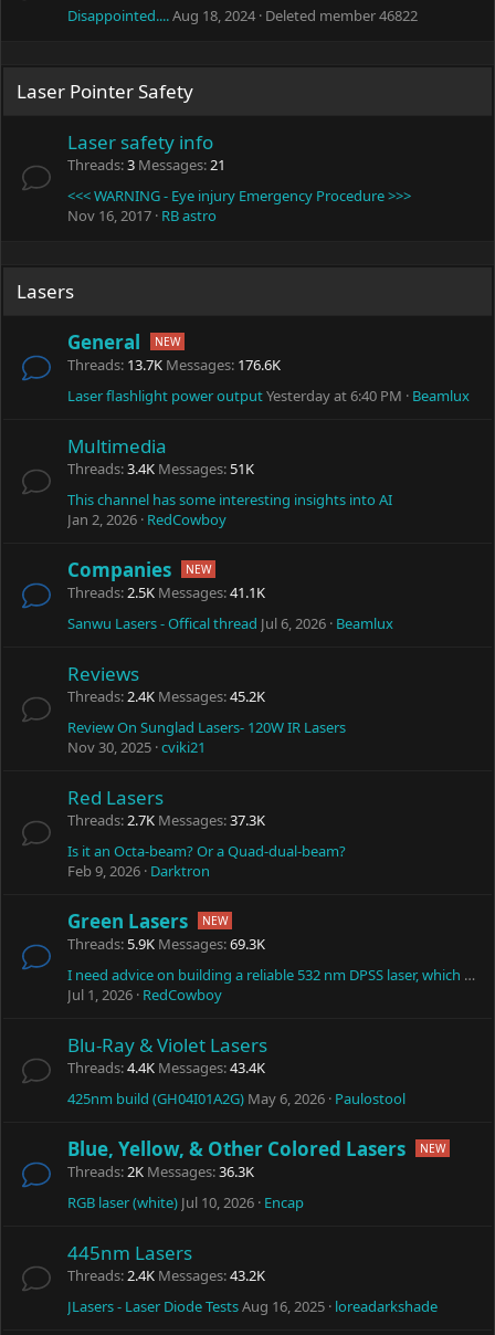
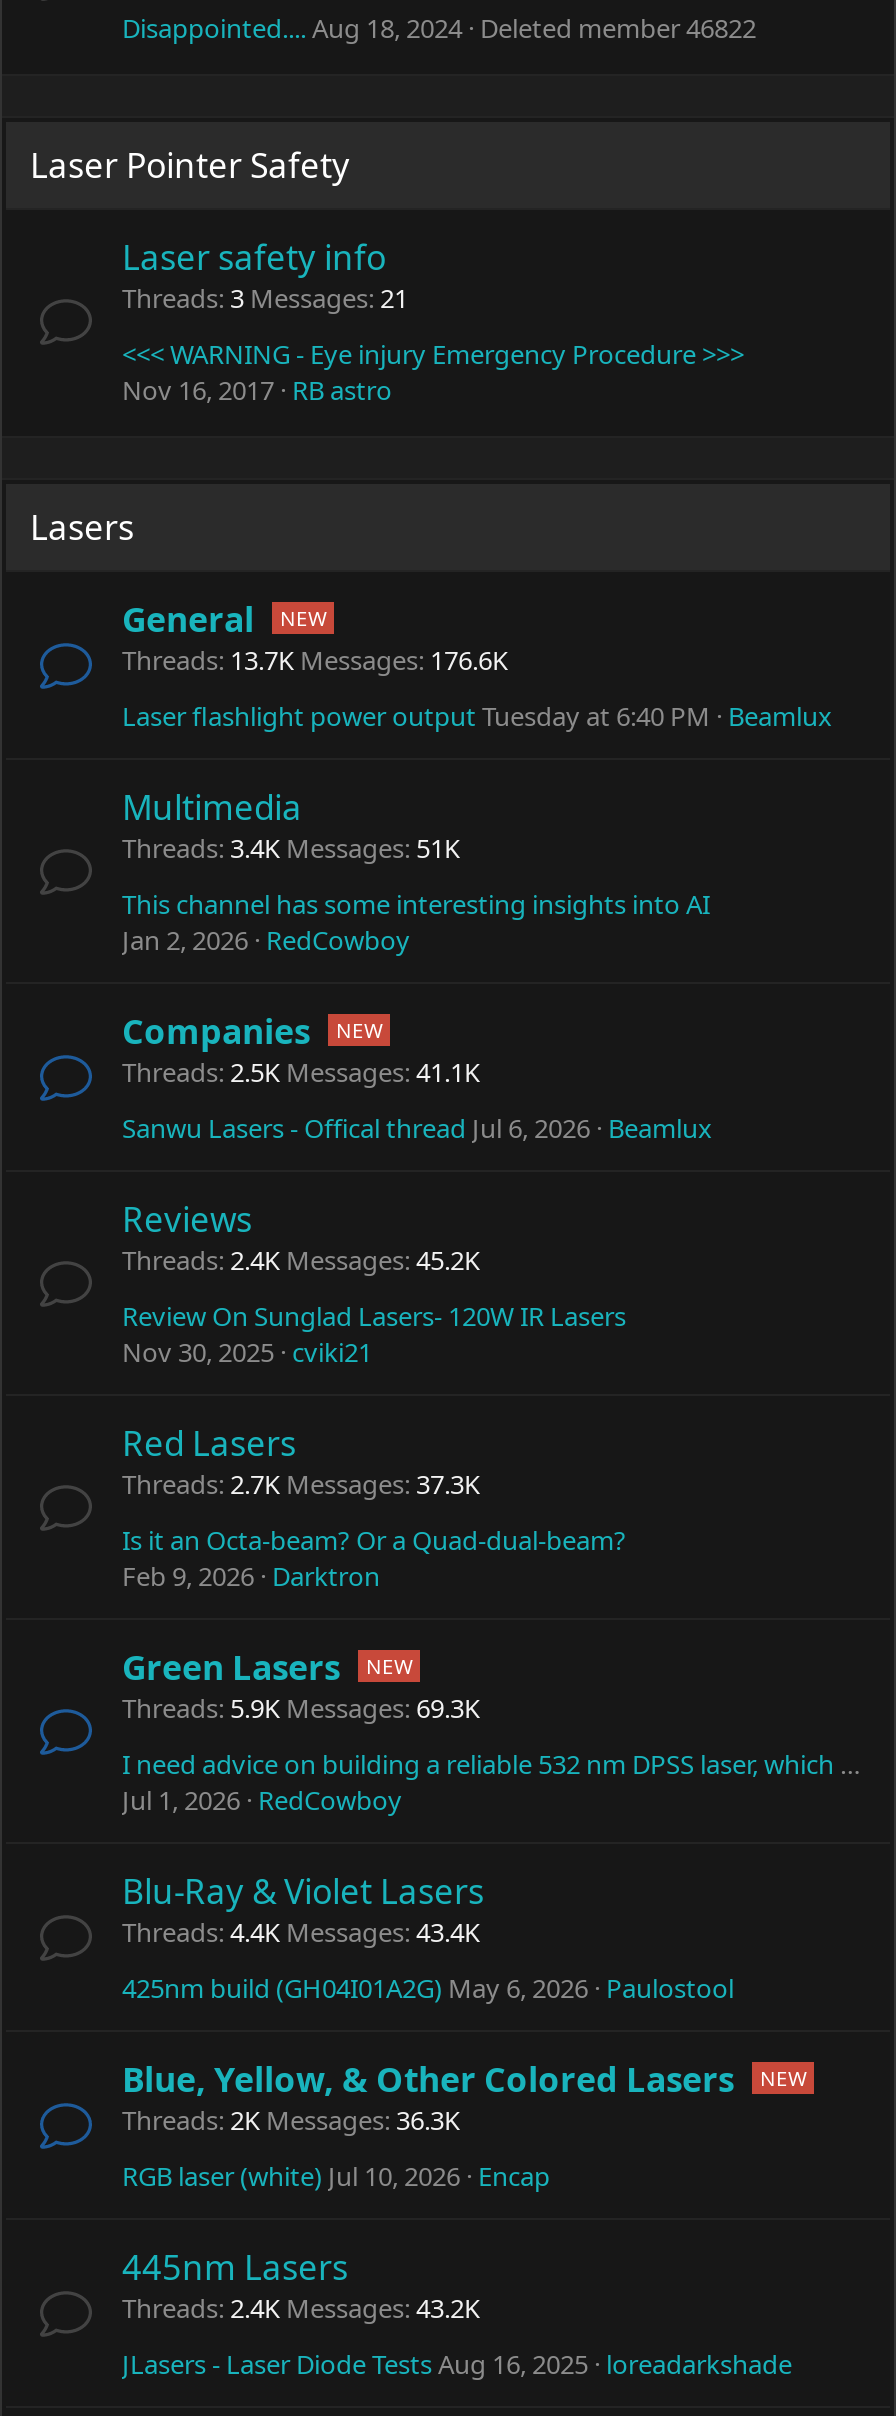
- Laser flashlight power output Yesterday at 6:40 PM Beamlux
+ Laser flashlight power output Tuesday at 6:40 PM Beamlux
